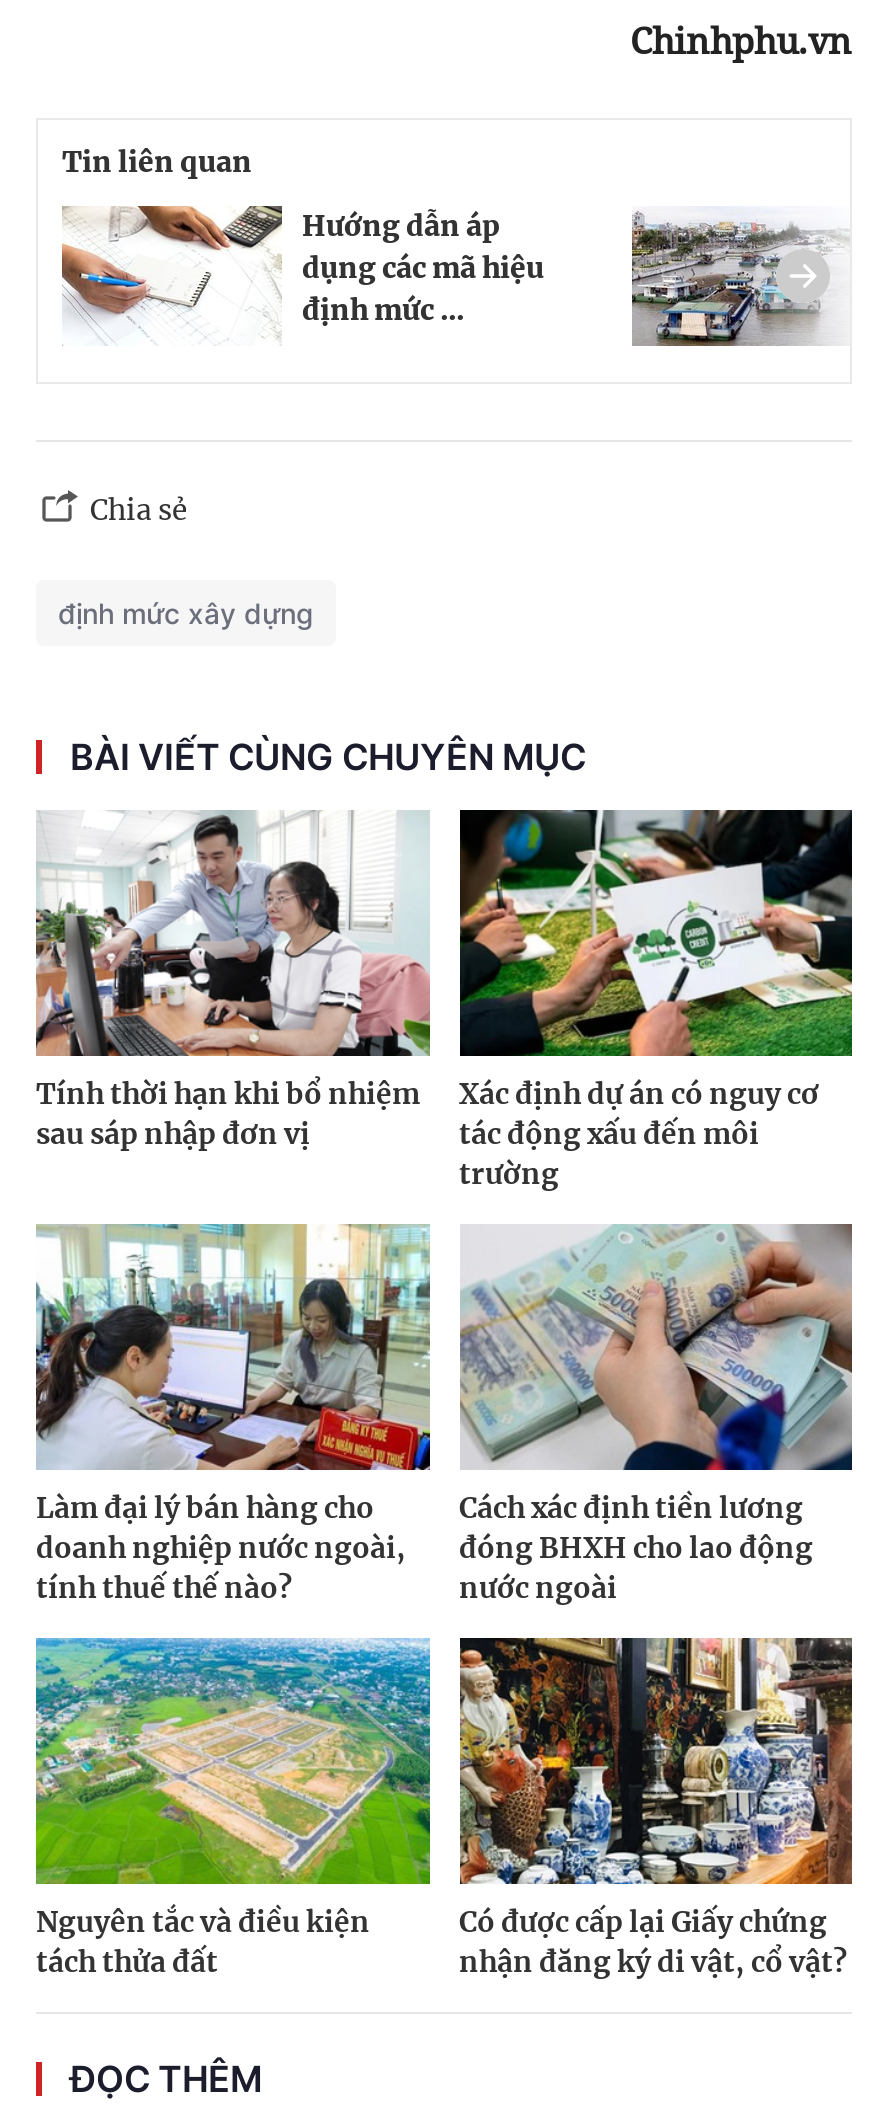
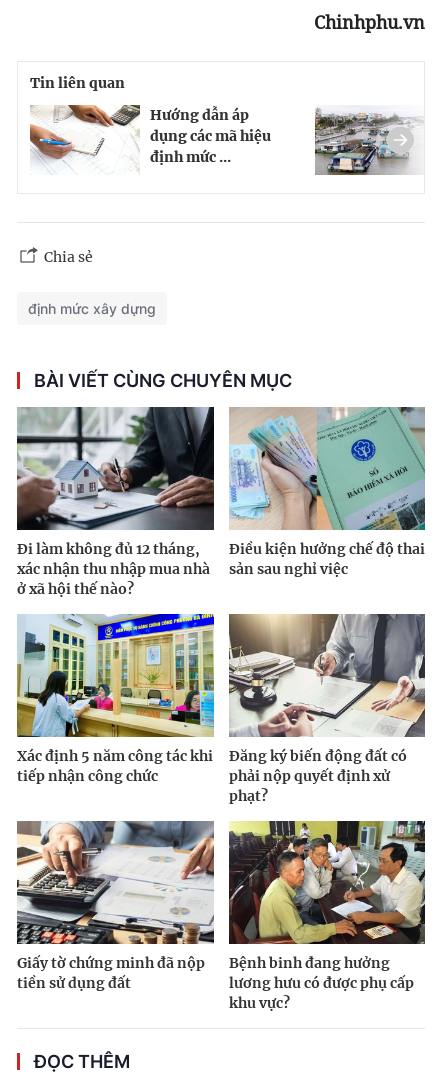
- [image]
- Tính thời hạn khi bổ nhiệm
- sau sáp nhập đơn vị
+ [image]
+ Đi làm không đủ 12 tháng,
+ xác nhận thu nhập mua nhà
+ ở xã hội thế nào?

- [image]
- Xác định dự án có nguy cơ
- tác động xấu đến môi
- trường
+ [image]
+ Điều kiện hưởng chế độ thai
+ sản sau nghỉ việc

- [image]
- Làm đại lý bán hàng cho
- doanh nghiệp nước ngoài,
- tính thuế thế nào?
+ [image]
+ Xác định 5 năm công tác khi
+ tiếp nhận công chức

- [image]
- Cách xác định tiền lương
- đóng BHXH cho lao động
- nước ngoài
+ [image]
+ Đăng ký biến động đất có
+ phải nộp quyết định xử
+ phạt?

- [image]
- Nguyên tắc và điều kiện
- tách thửa đất
+ [image]
+ Giấy tờ chứng minh đã nộp
+ tiền sử dụng đất

- [image]
- Có được cấp lại Giấy chứng
- nhận đăng ký di vật, cổ vật?
+ [image]
+ Bệnh binh đang hưởng
+ lương hưu có được phụ cấp
+ khu vực?
